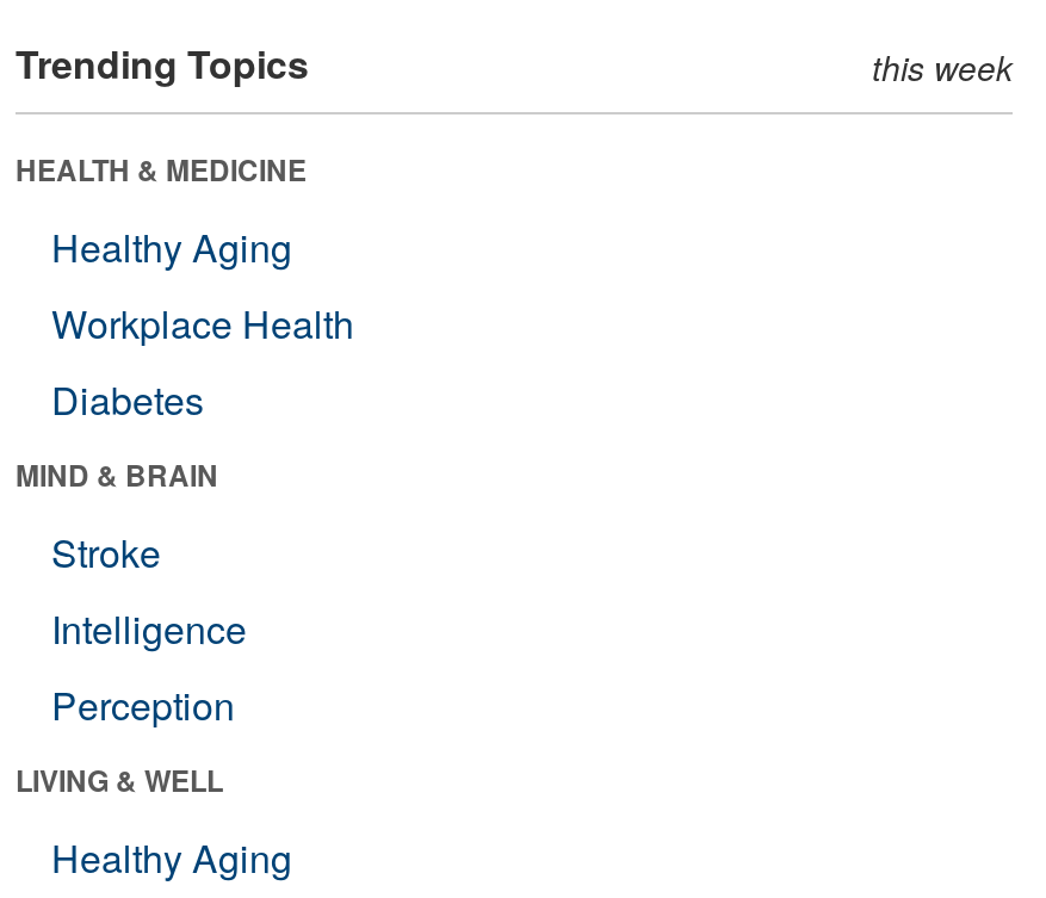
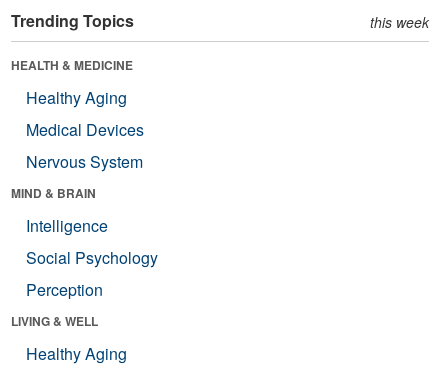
- Workplace Health
- Diabetes
+ Medical Devices
+ Nervous System

- Stroke

moved up: Intelligence

+ Social Psychology
